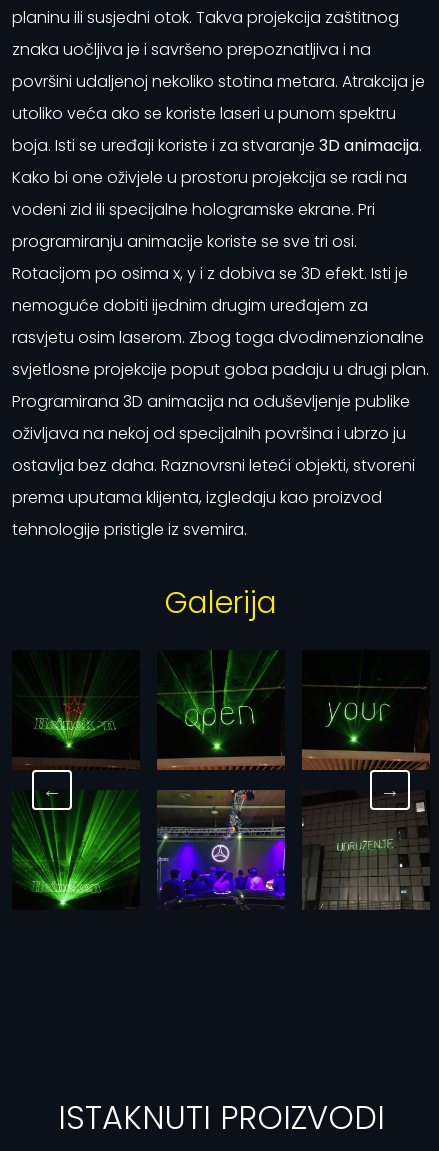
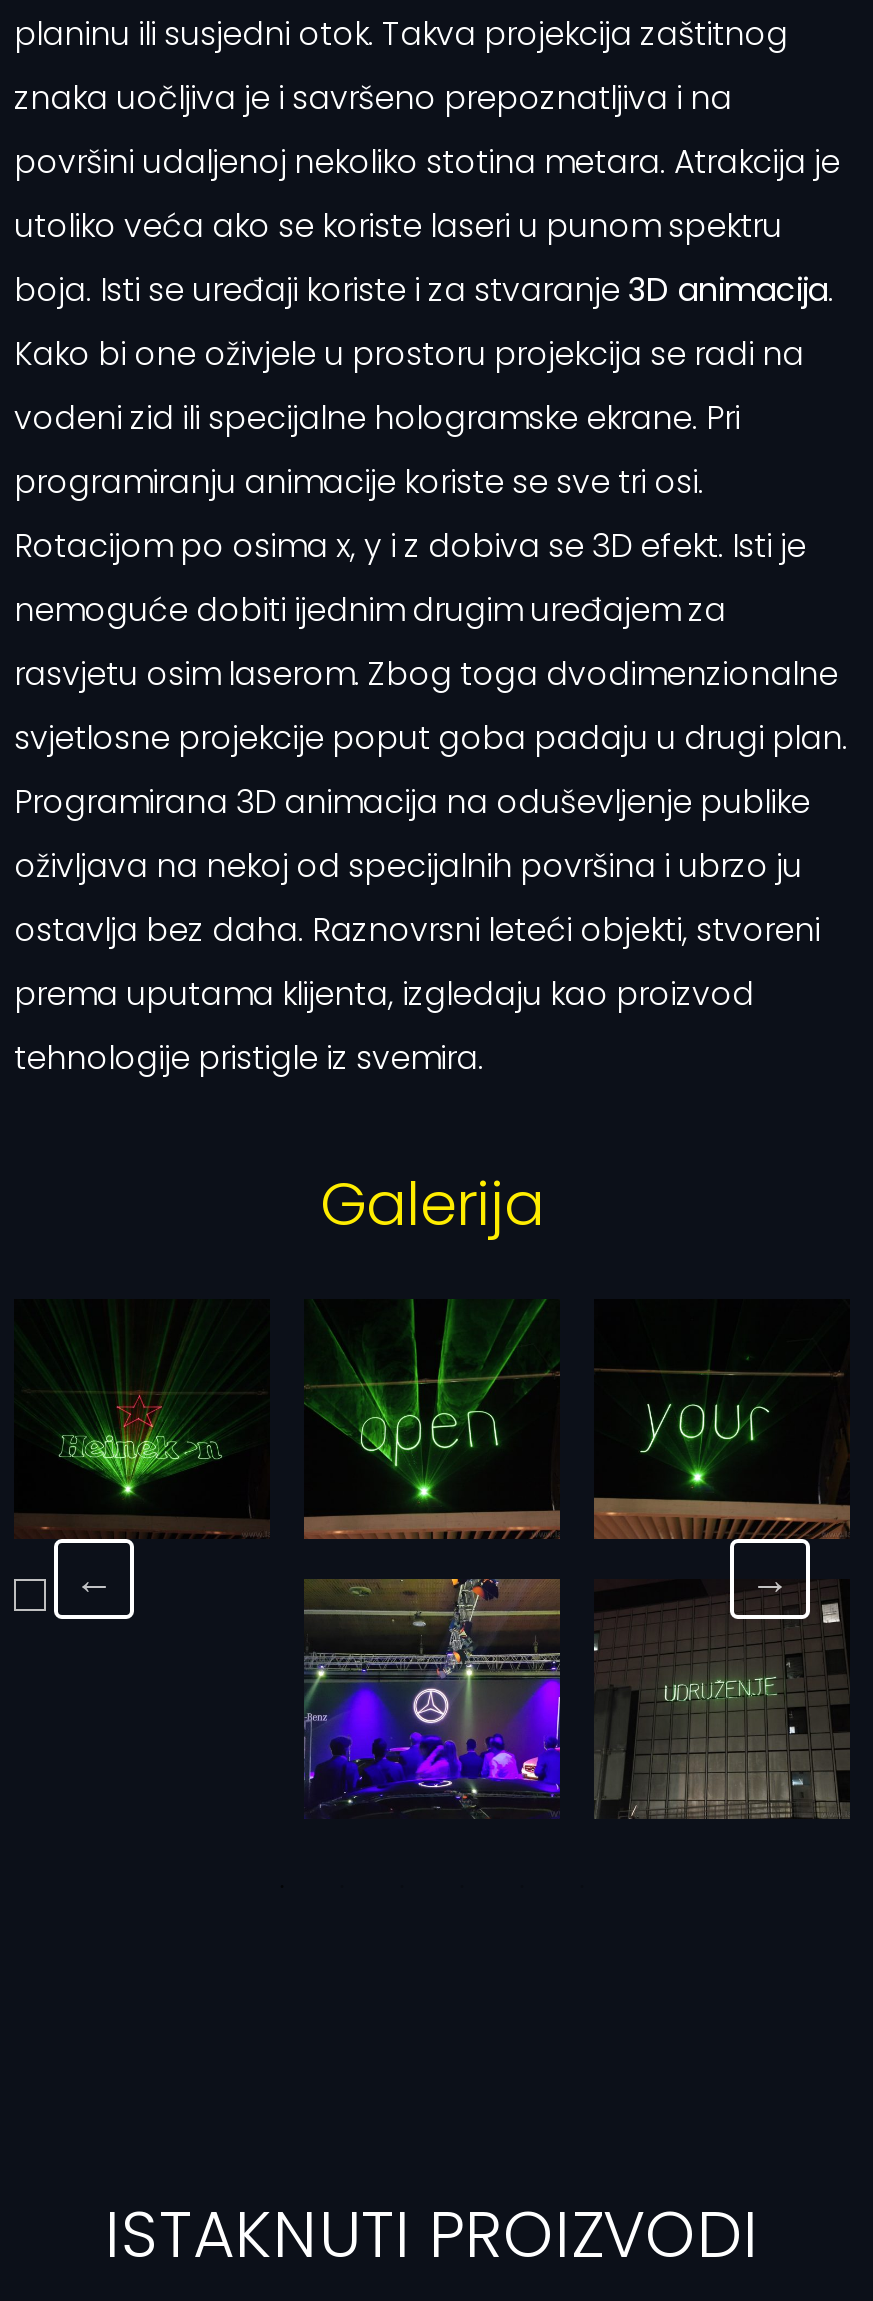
- [image]
